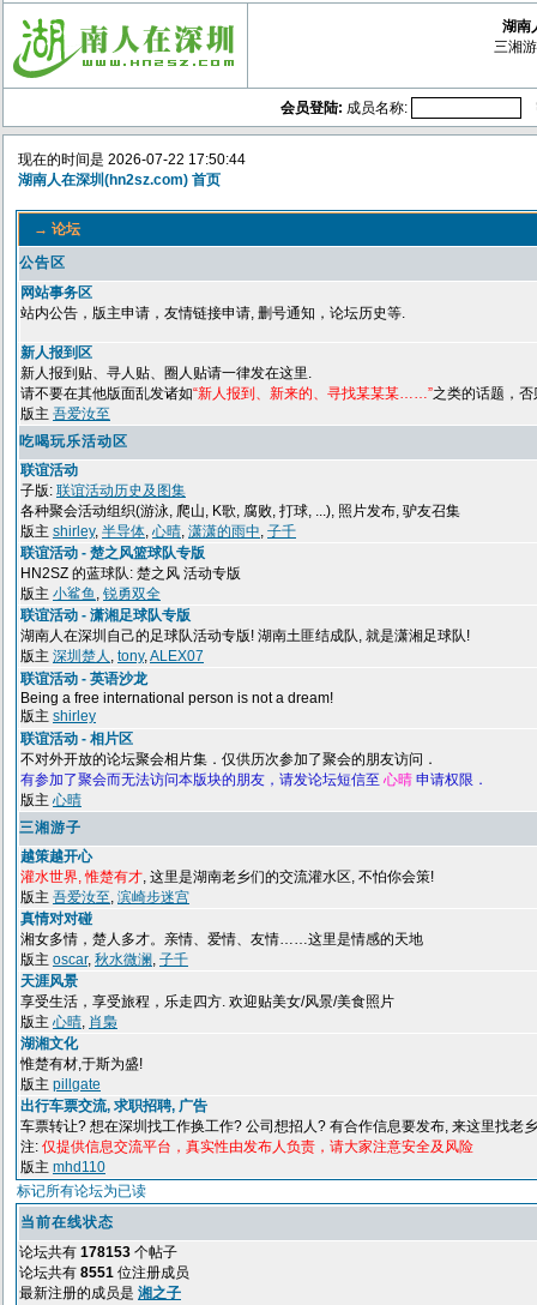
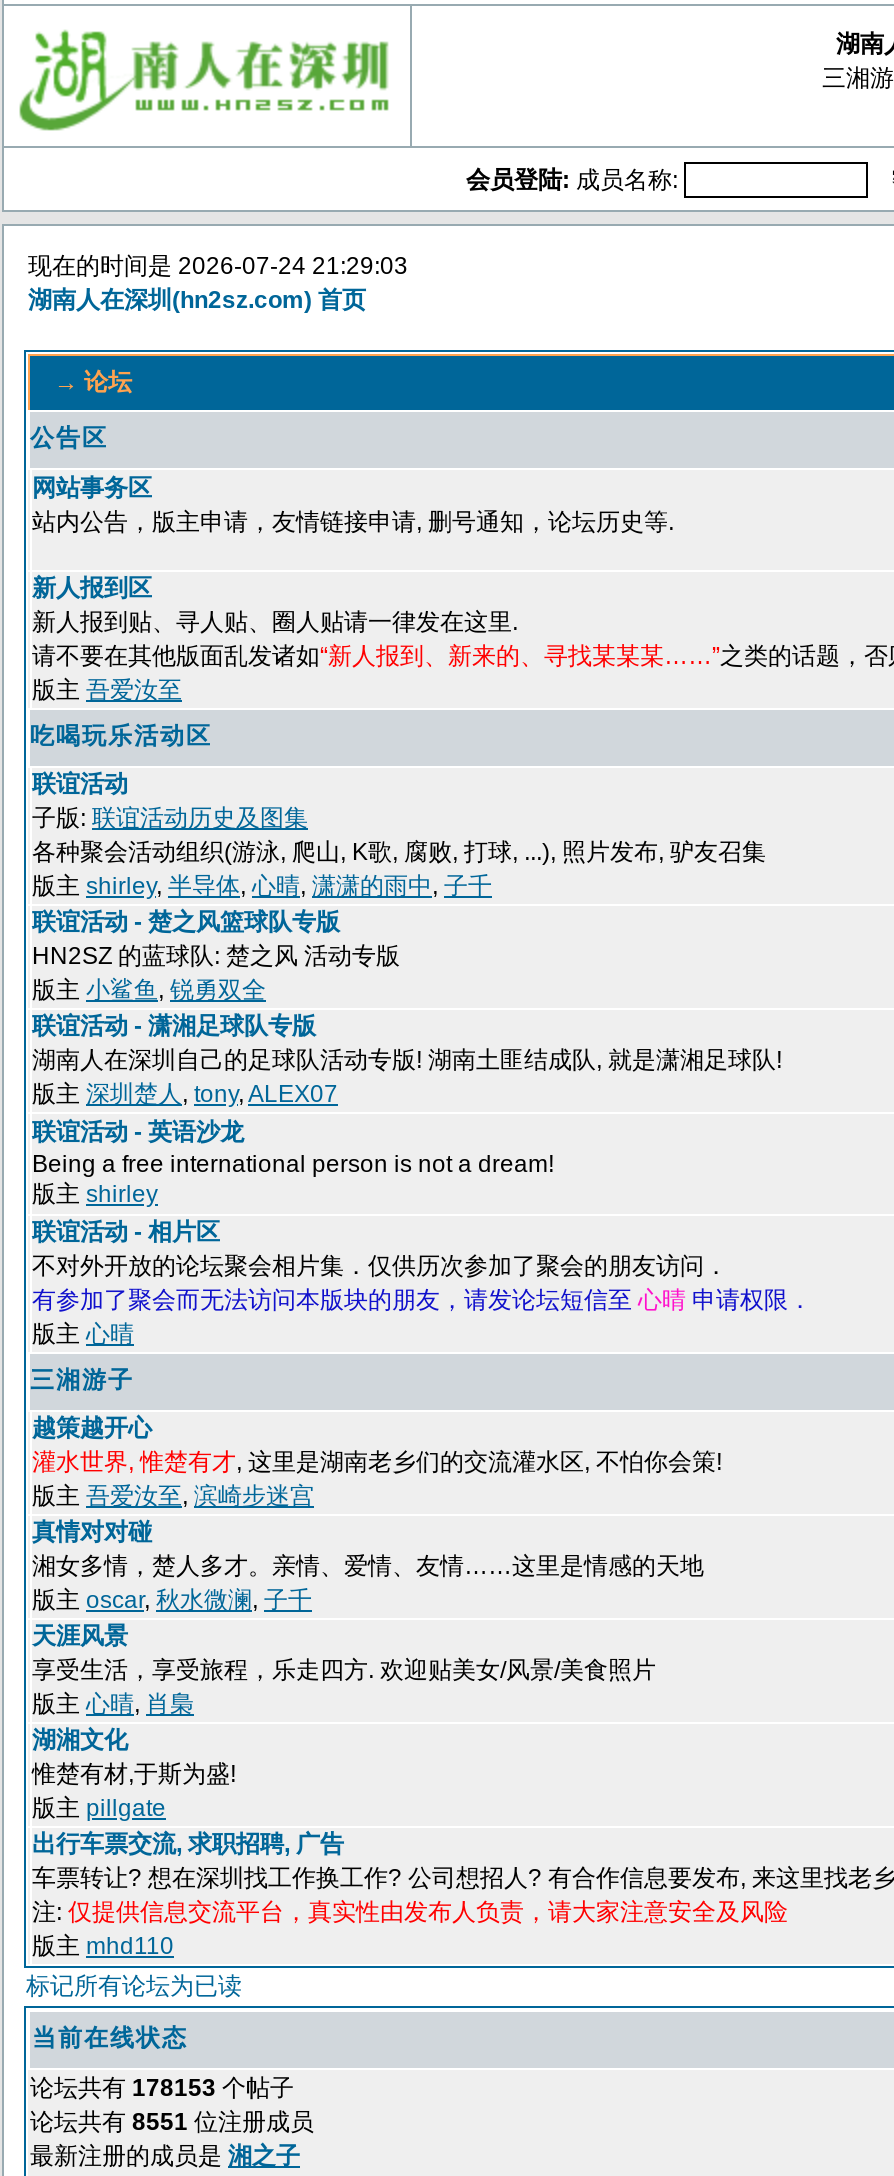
- 现在的时间是 2026-07-22 17:50:44
+ 现在的时间是 2026-07-24 21:29:03
